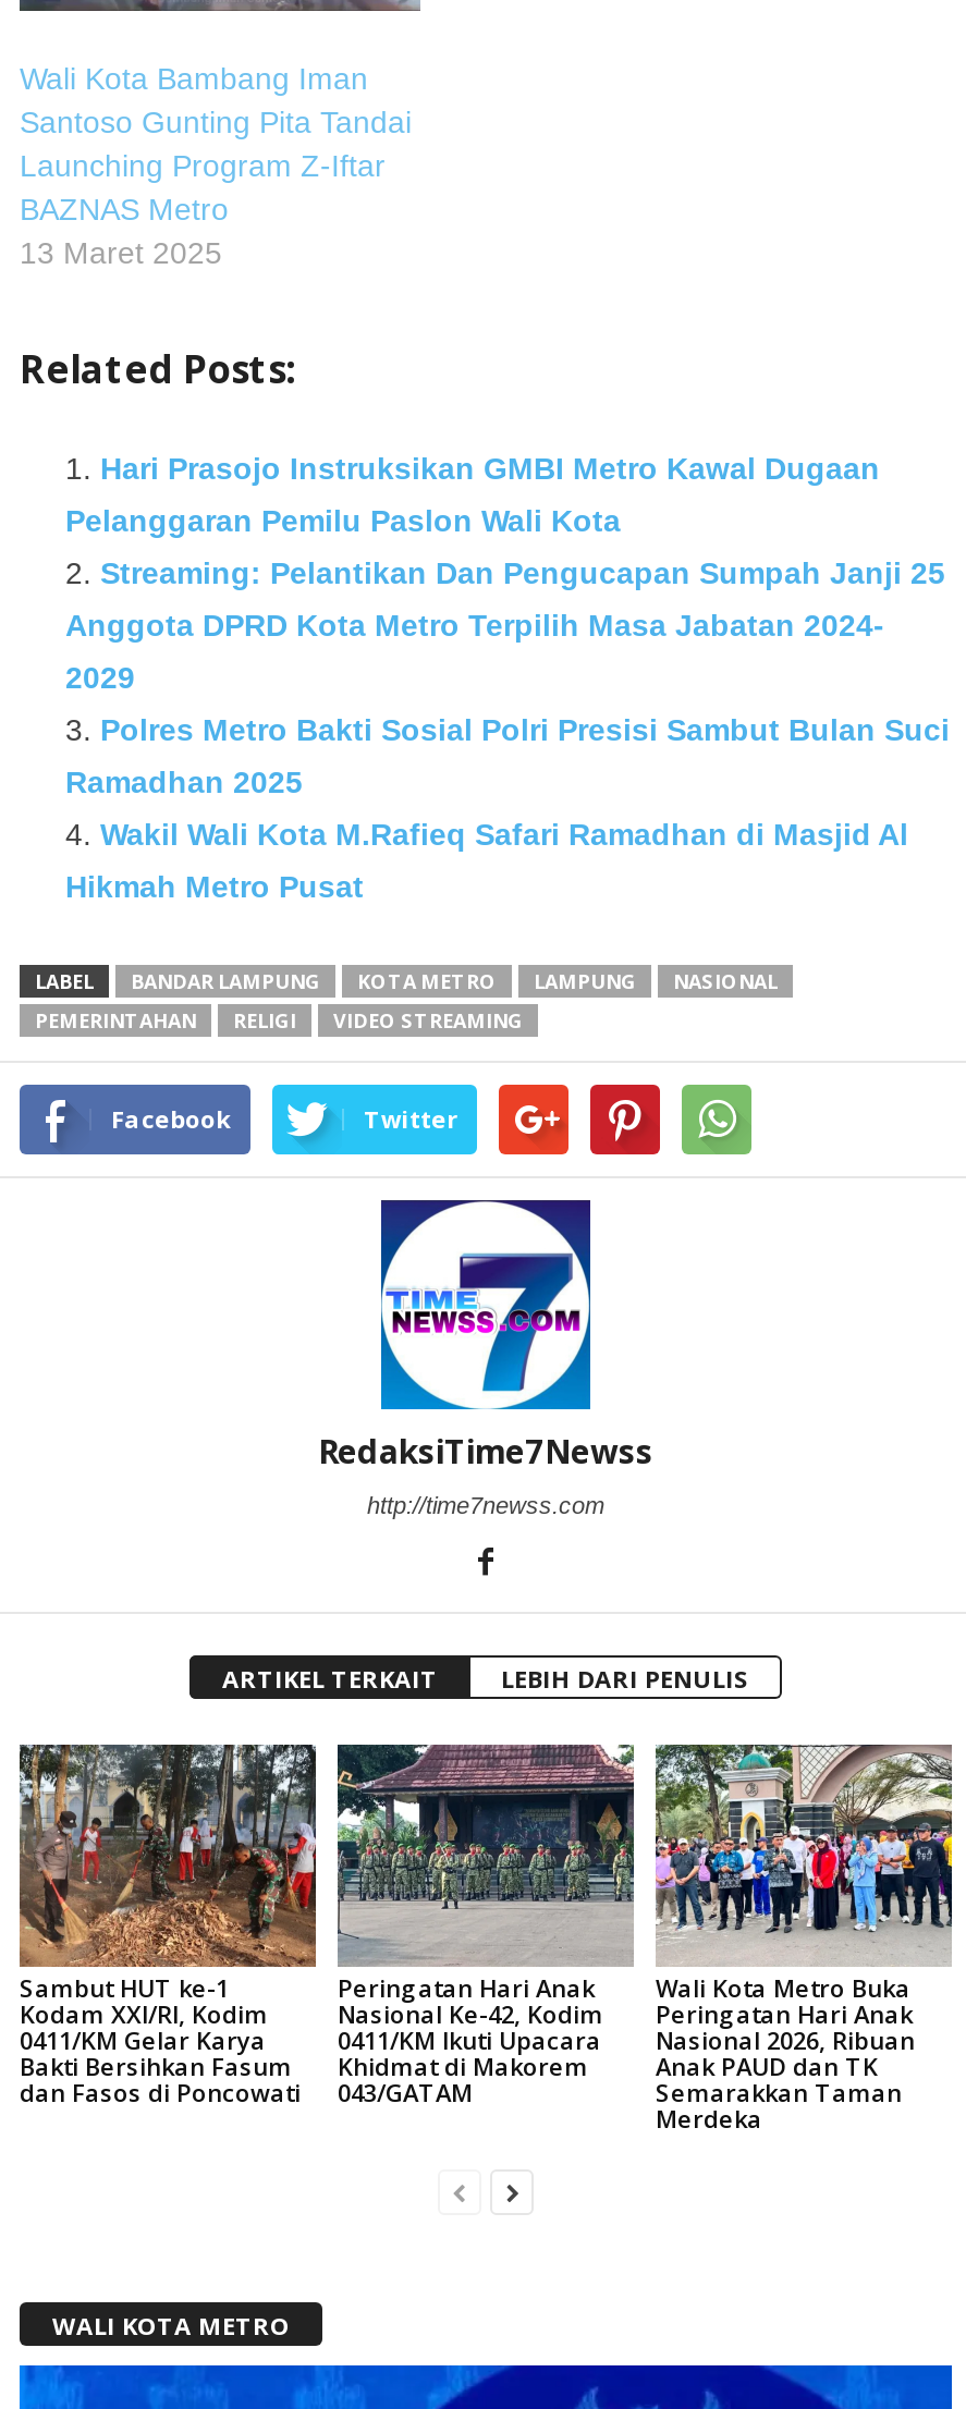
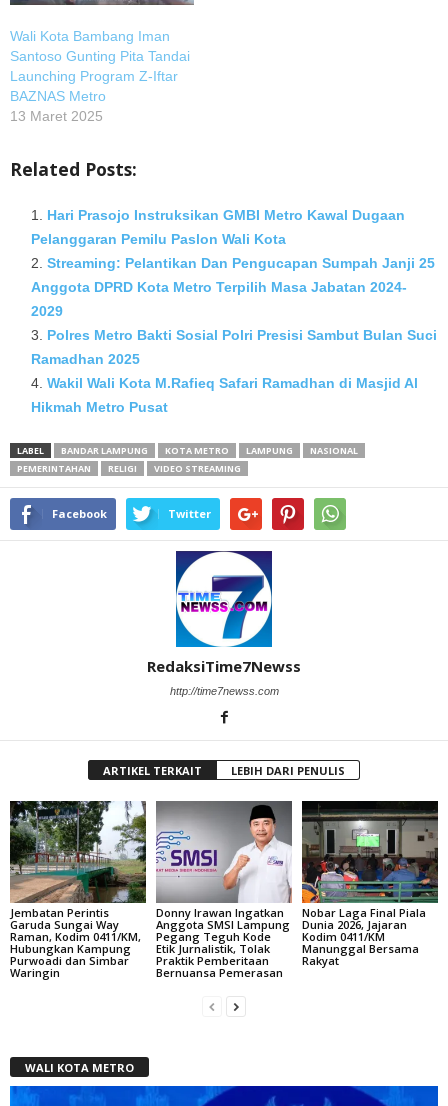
- [image]
- Sambut HUT ke-1
- Kodam XXI/RI, Kodim
- 0411/KM Gelar Karya
- Bakti Bersihkan Fasum
- dan Fasos di Poncowati
+ [image]
+ Jembatan Perintis
+ Garuda Sungai Way
+ Raman, Kodim 0411/KM,
+ Hubungkan Kampung
+ Purwoadi dan Simbar
+ Waringin

- [image]
- Peringatan Hari Anak
- Nasional Ke-42, Kodim
- 0411/KM Ikuti Upacara
- Khidmat di Makorem
- 043/GATAM
+ [image]
+ Donny Irawan Ingatkan
+ Anggota SMSI Lampung
+ Pegang Teguh Kode
+ Etik Jurnalistik, Tolak
+ Praktik Pemberitaan
+ Bernuansa Pemerasan

- [image]
- Wali Kota Metro Buka
- Peringatan Hari Anak
- Nasional 2026, Ribuan
- Anak PAUD dan TK
- Semarakkan Taman
- Merdeka
+ [image]
+ Nobar Laga Final Piala
+ Dunia 2026, Jajaran
+ Kodim 0411/KM
+ Manunggal Bersama
+ Rakyat
